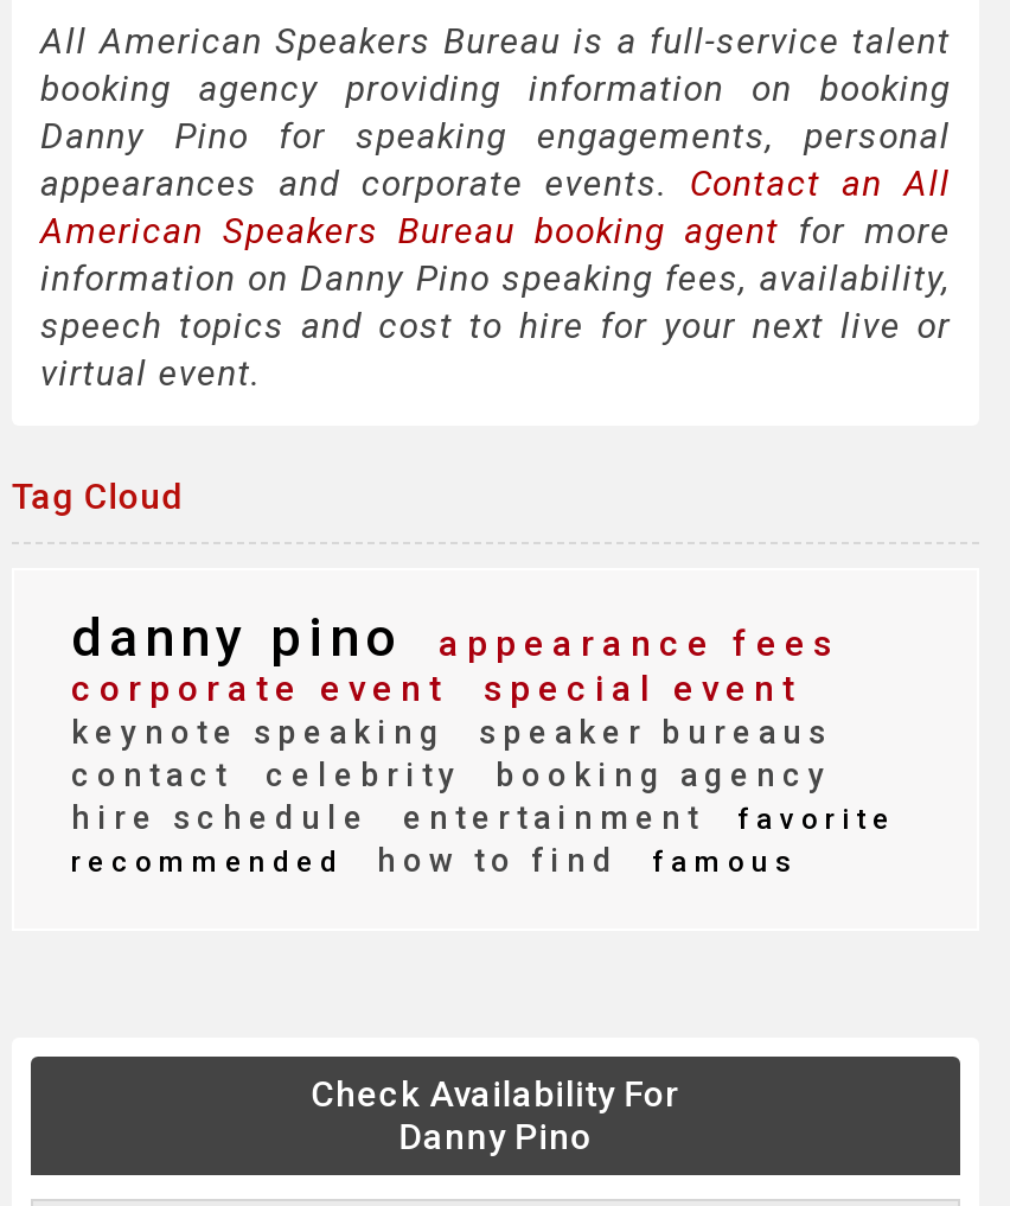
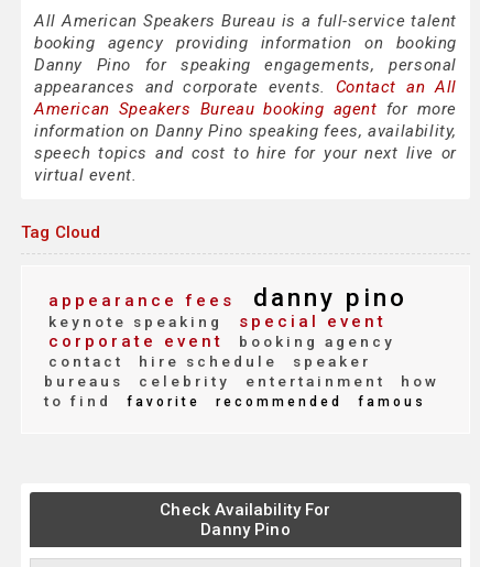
- danny pino appearance fees
- corporate event special event
- keynote speaking speaker bureaus
- contact celebrity booking agency
- hire schedule entertainment favorite
- recommended how to find famous
+ appearance fees danny pino
+ keynote speaking special event
+ corporate event booking agency
+ contact hire schedule speaker
+ bureaus celebrity entertainment how
+ to find favorite recommended famous
